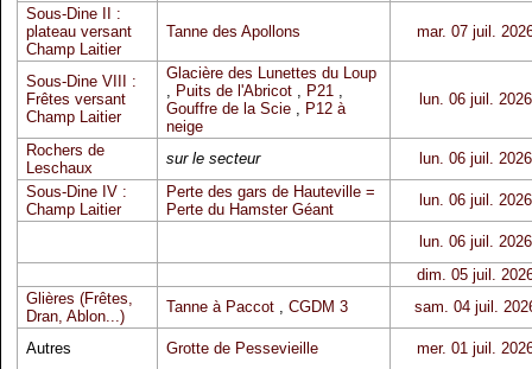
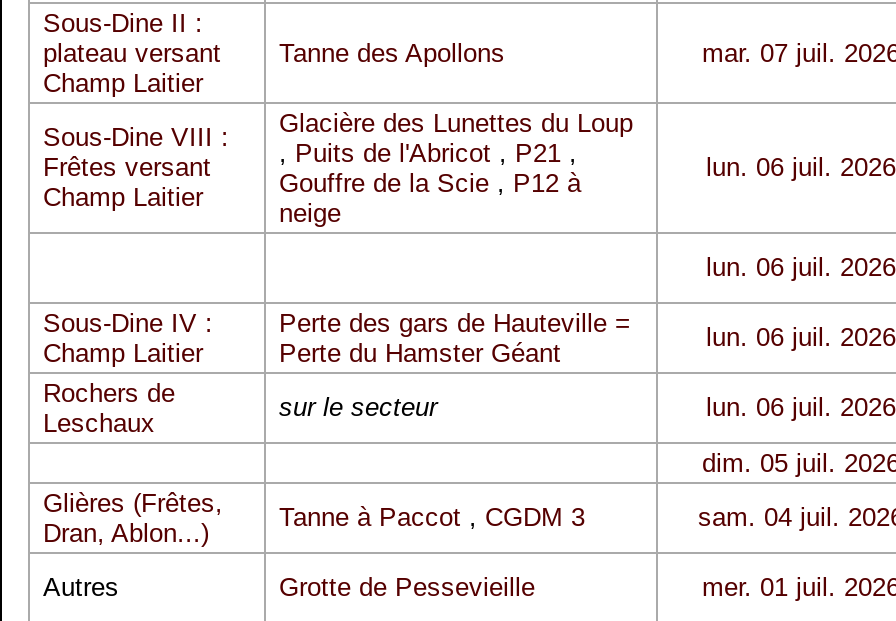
moved down: Rochers de | Leschaux

moved down: sur le secteur
